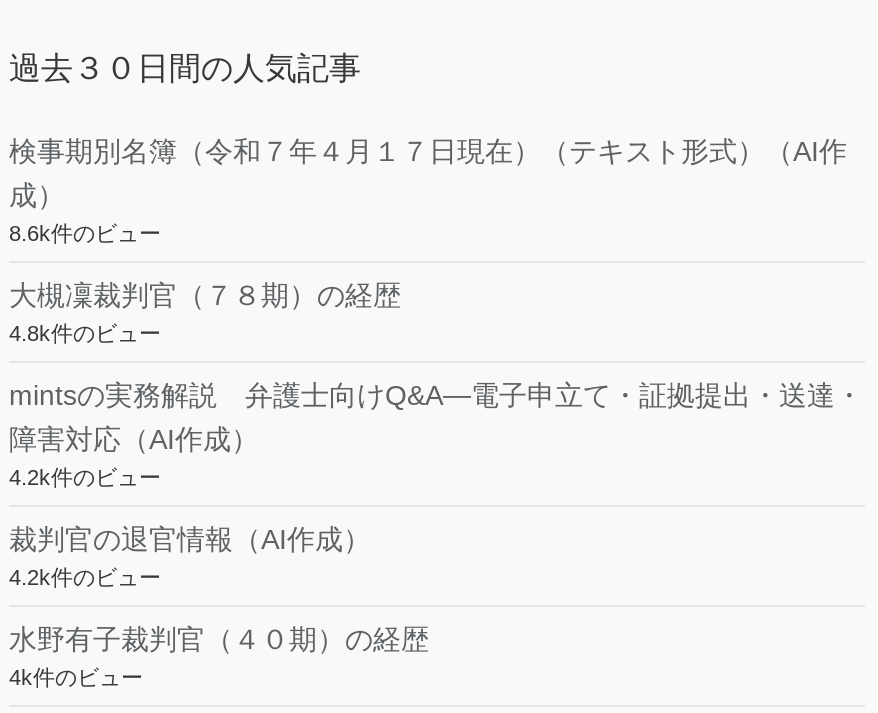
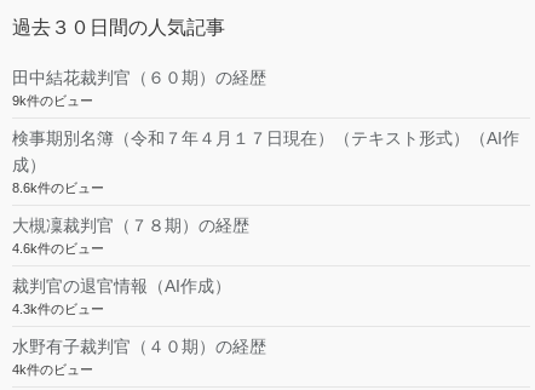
+ 田中結花裁判官（６０期）の経歴
+ 9k件のビュー

moved down: 検事期別名簿（令和７年４月１７日現在）（テキスト形式）（AI作 | 成） | 8.6k件のビュー | 大槻凜裁判官（７８期）の経歴

- 4.8k件のビュー
- mintsの実務解説 弁護士向けQ&A―電子申立て・証拠提出・送達・
- 障害対応（AI作成）
- 4.2k件のビュー
+ 4.6k件のビュー

- 4.2k件のビュー
+ 4.3k件のビュー
